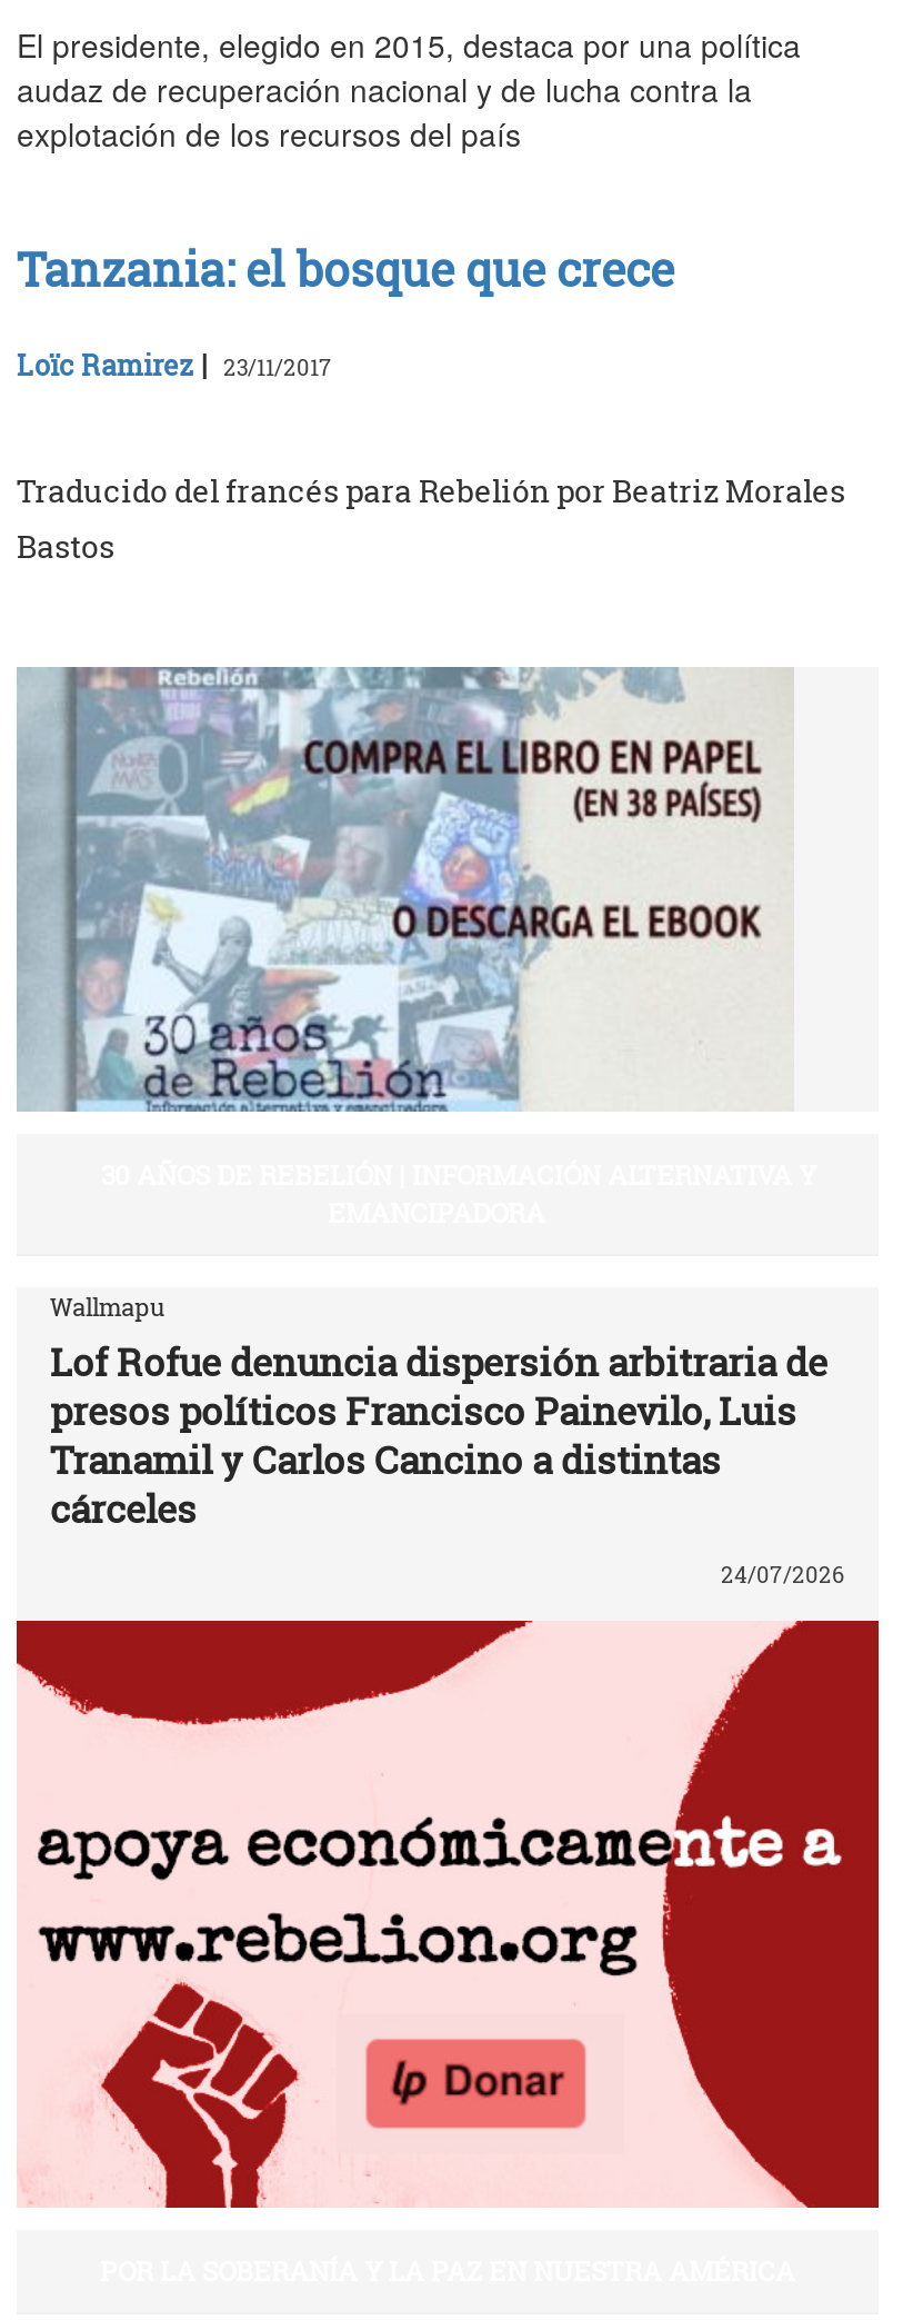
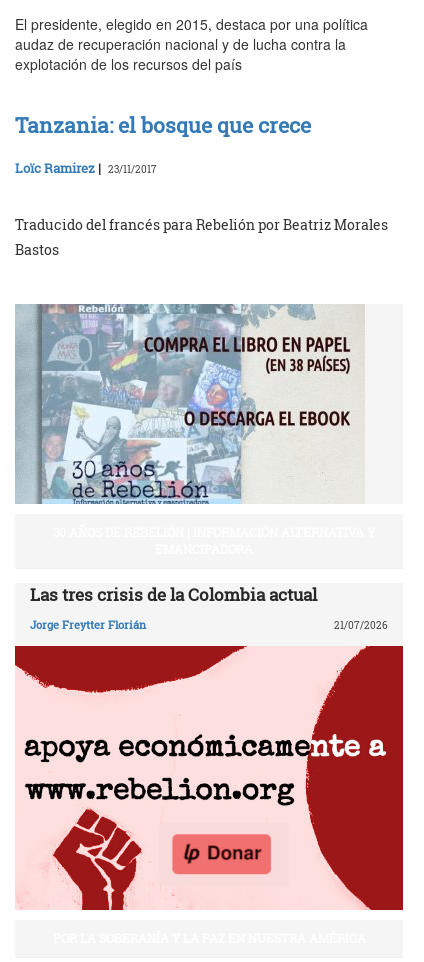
- Wallmapu
- Lof Rofue denuncia dispersión arbitraria de
- presos políticos Francisco Painevilo, Luis
- Tranamil y Carlos Cancino a distintas
- cárceles
+ Las tres crisis de la Colombia actual

- 24/07/2026
+ Jorge Freytter Florián
+ 21/07/2026
